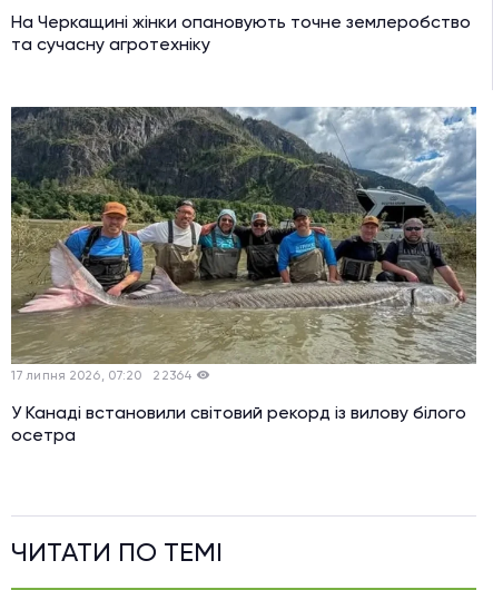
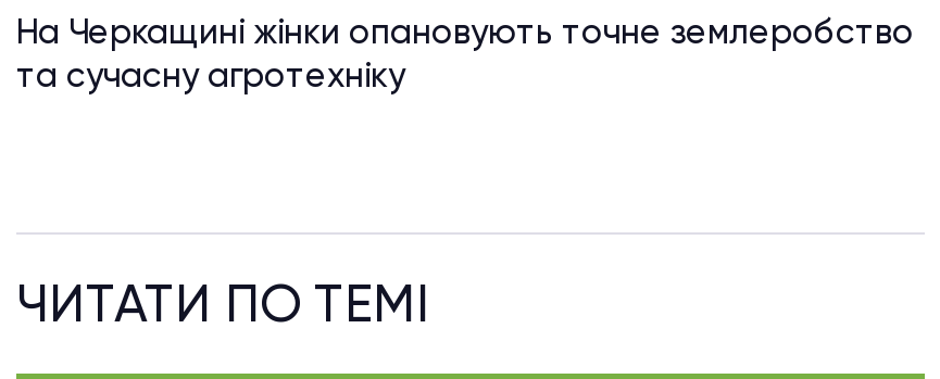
- [image]
- 17 липня 2026, 07:20
- 22364
- У Канаді встановили світовий рекорд із вилову білого
- осетра
